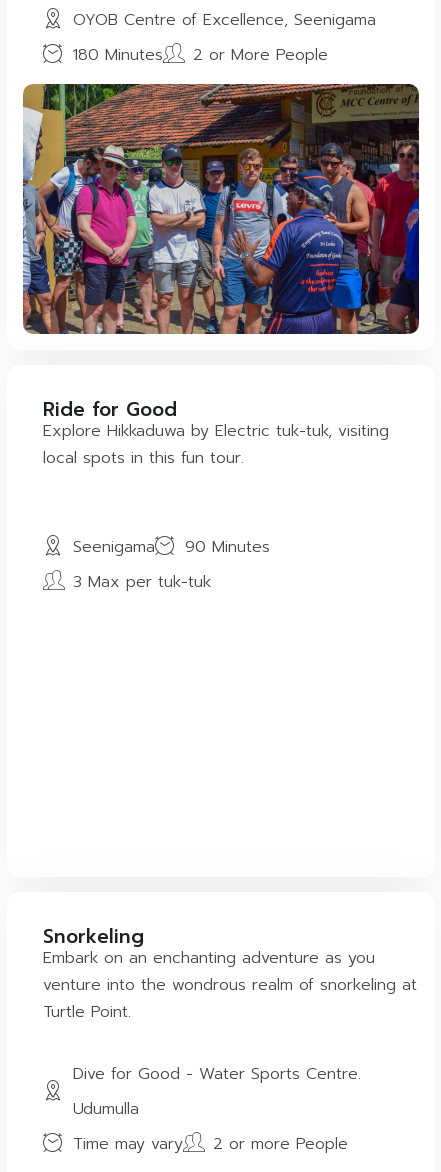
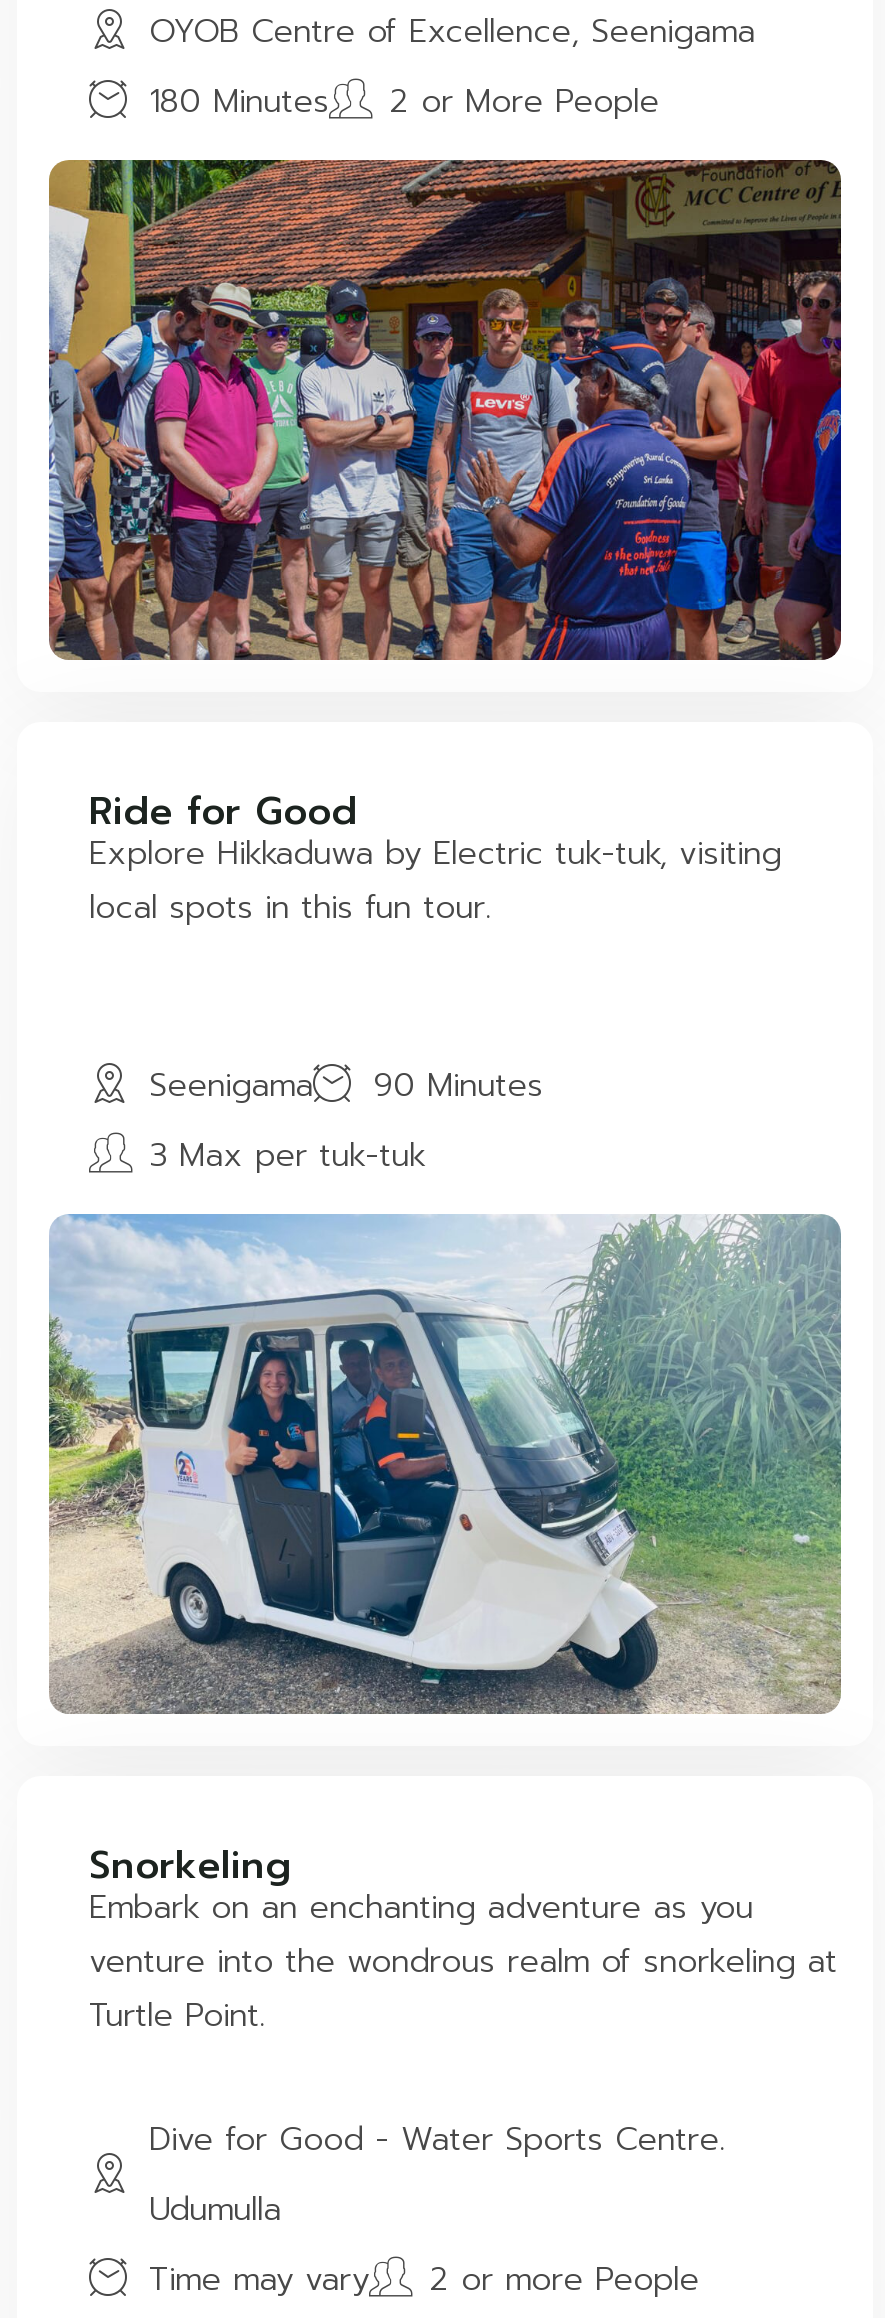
+ [image]
